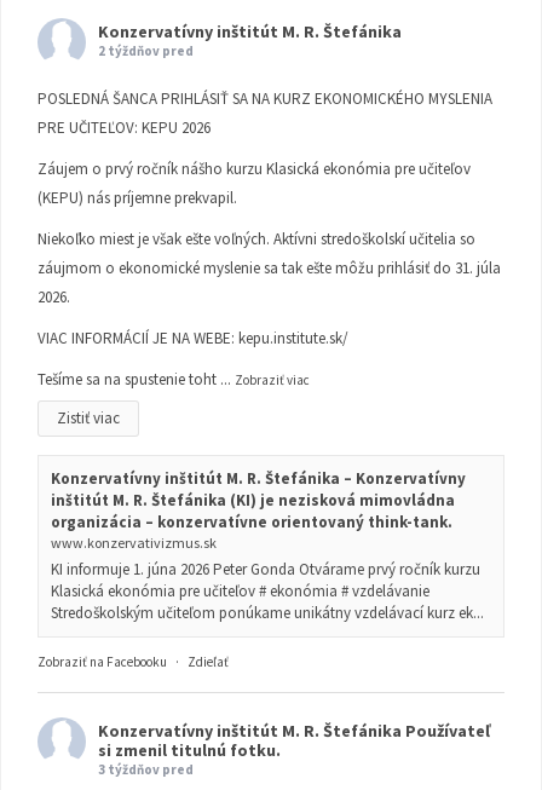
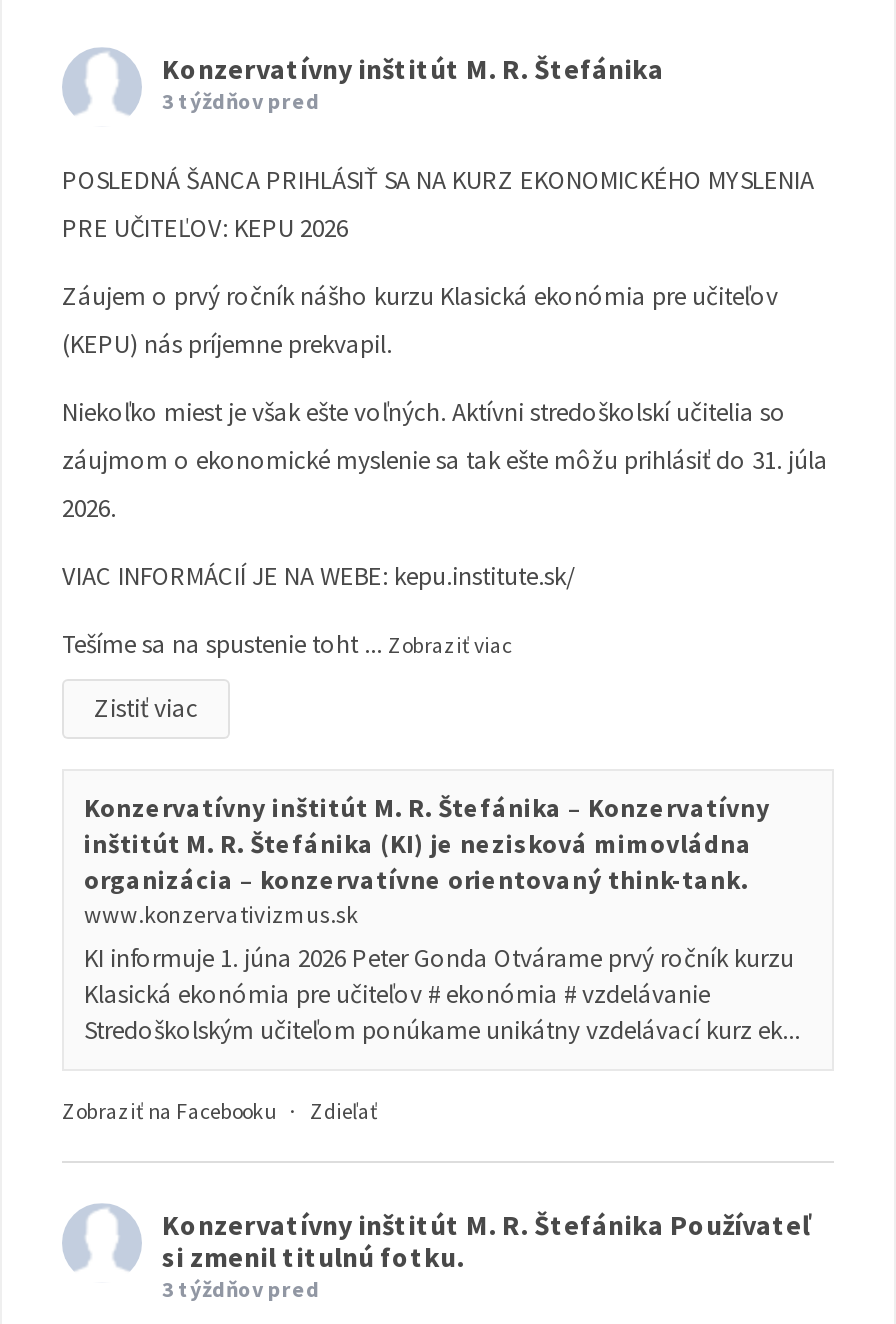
- 2 týždňov pred
+ 3 týždňov pred
